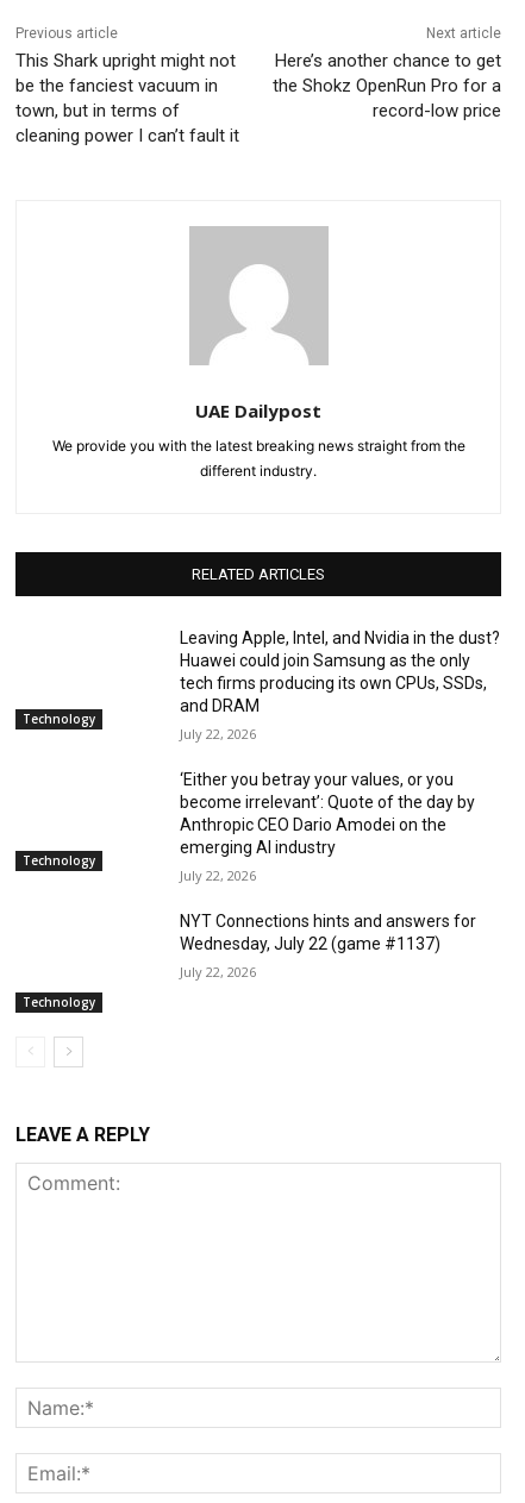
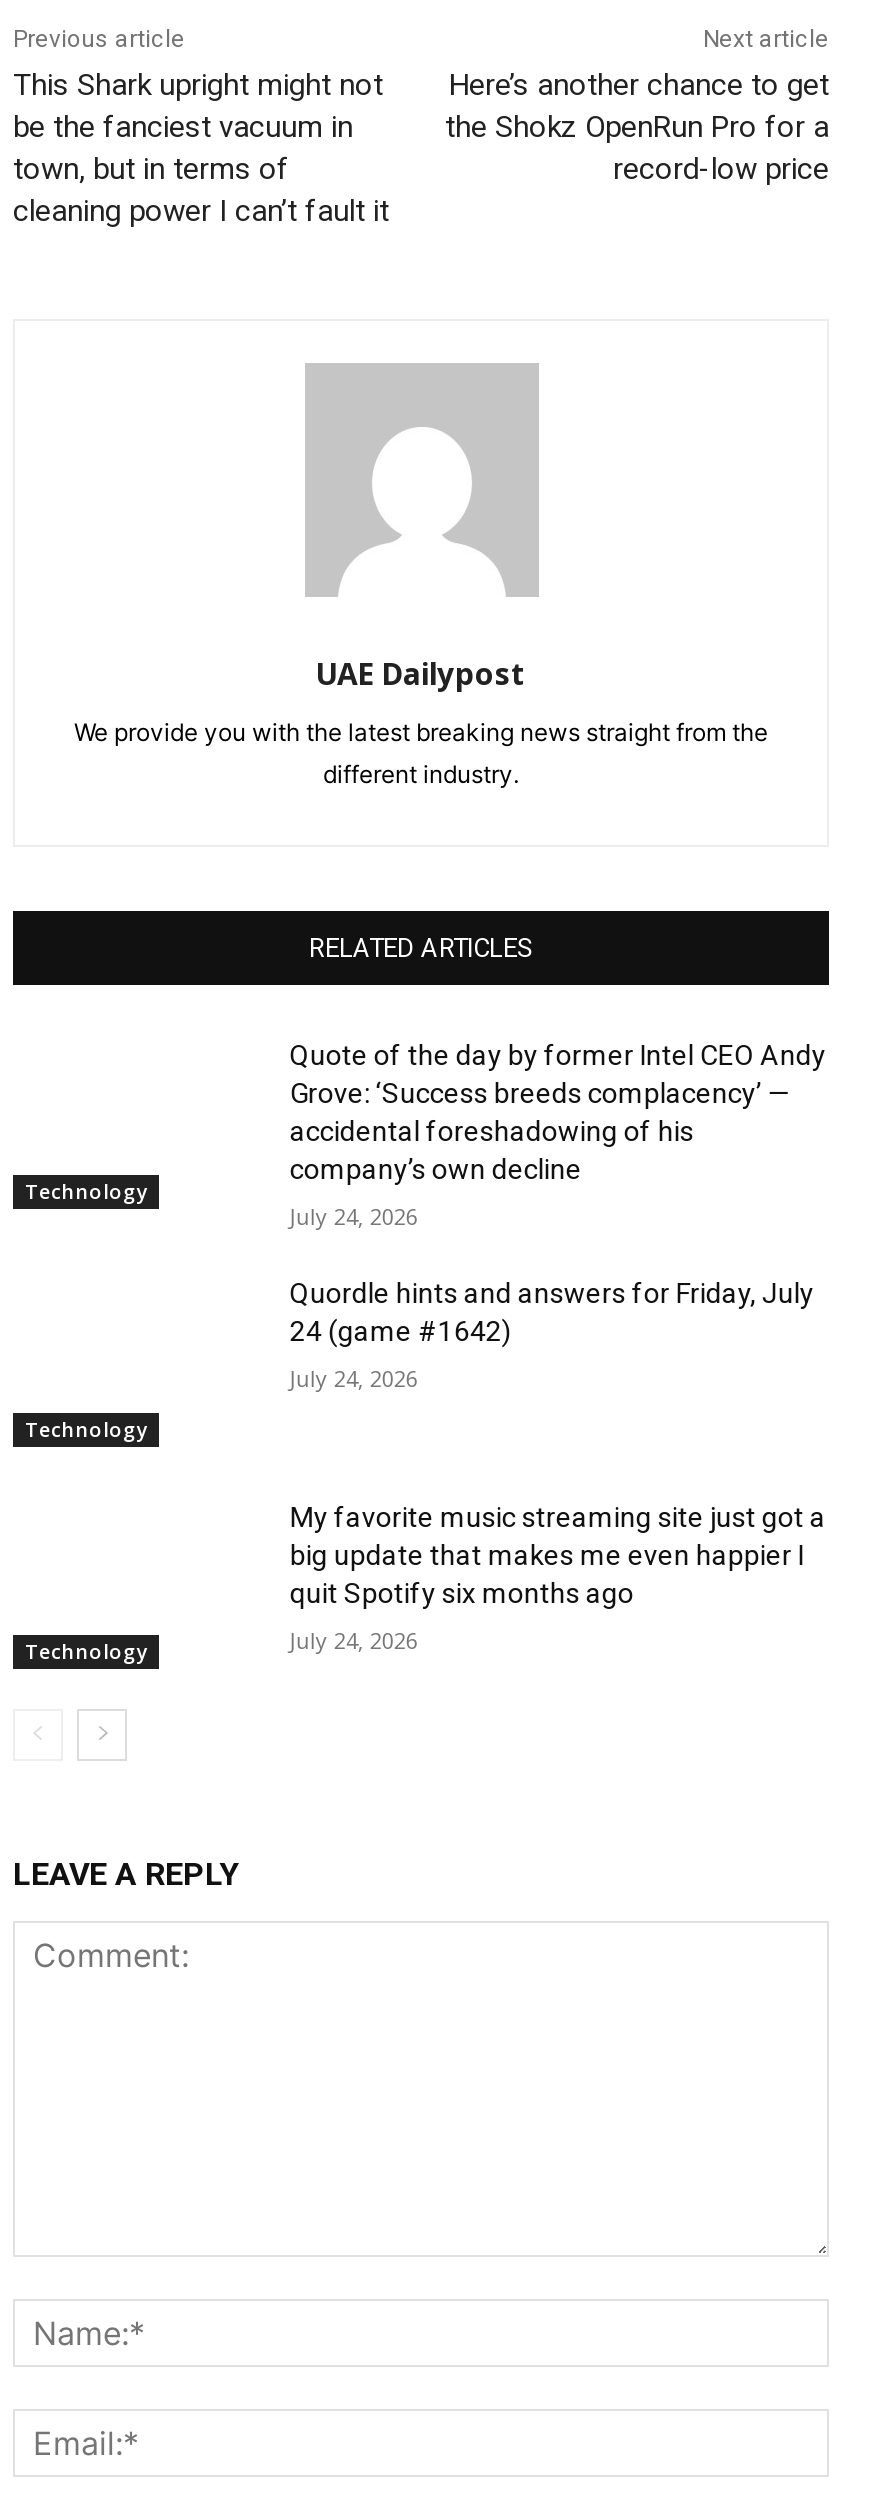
- Leaving Apple, Intel, and Nvidia in the dust?
- Huawei could join Samsung as the only
- tech firms producing its own CPUs, SSDs,
- and DRAM
+ Quote of the day by former Intel CEO Andy
+ Grove: ‘Success breeds complacency’ —
+ accidental foreshadowing of his
+ company’s own decline

- July 22, 2026
+ July 24, 2026

- ‘Either you betray your values, or you
- become irrelevant’: Quote of the day by
- Anthropic CEO Dario Amodei on the
- emerging AI industry
+ Quordle hints and answers for Friday, July
+ 24 (game #1642)

- July 22, 2026
+ July 24, 2026

- NYT Connections hints and answers for
- Wednesday, July 22 (game #1137)
+ My favorite music streaming site just got a
+ big update that makes me even happier I
+ quit Spotify six months ago

- July 22, 2026
+ July 24, 2026
